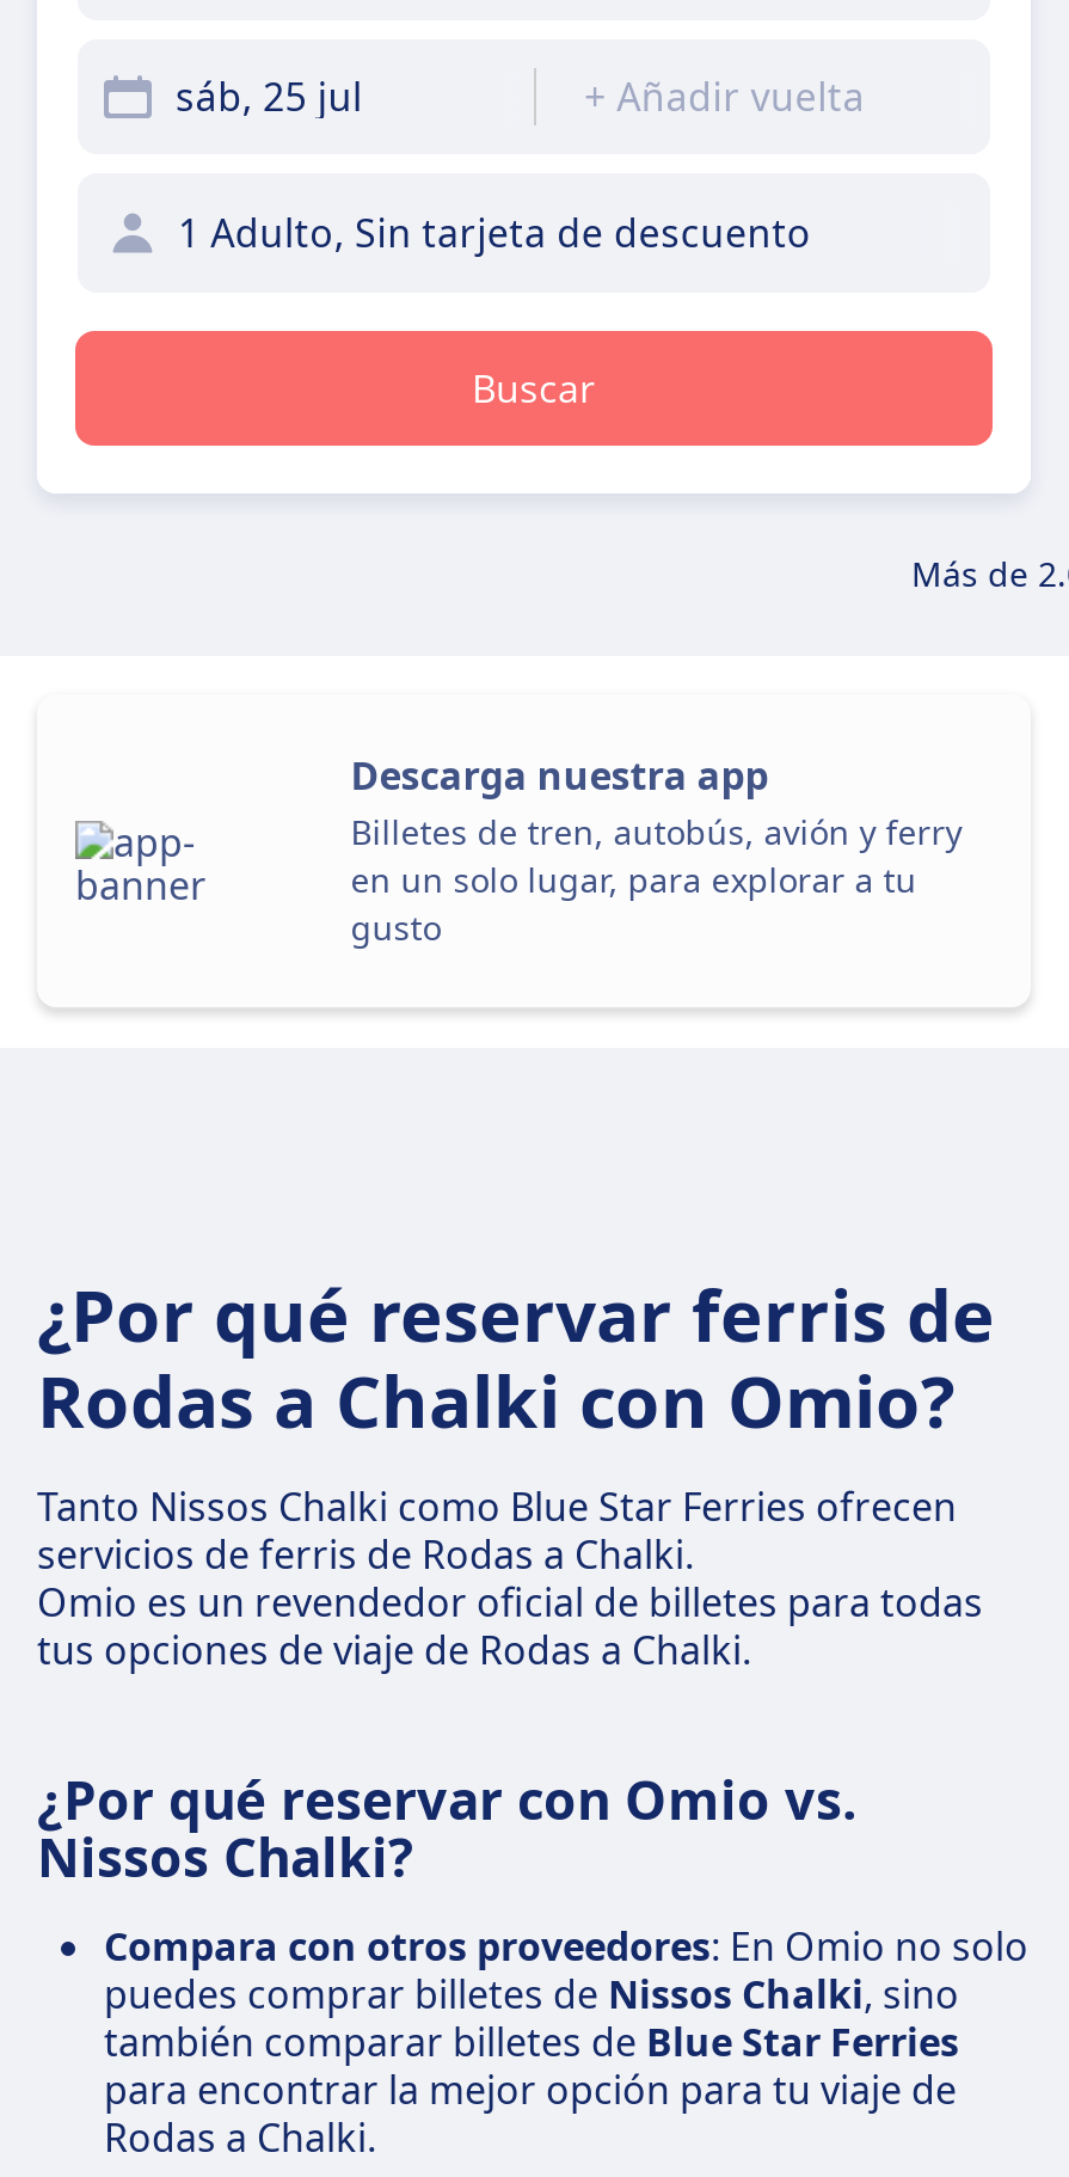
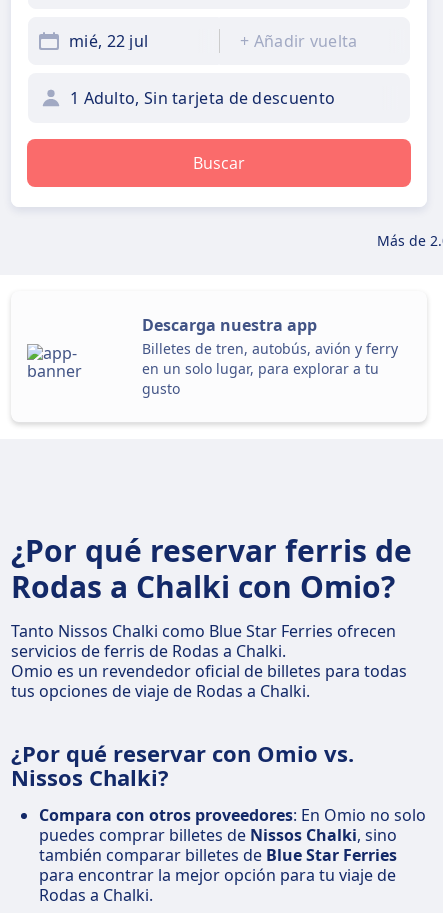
- sáb, 25 jul
+ mié, 22 jul
